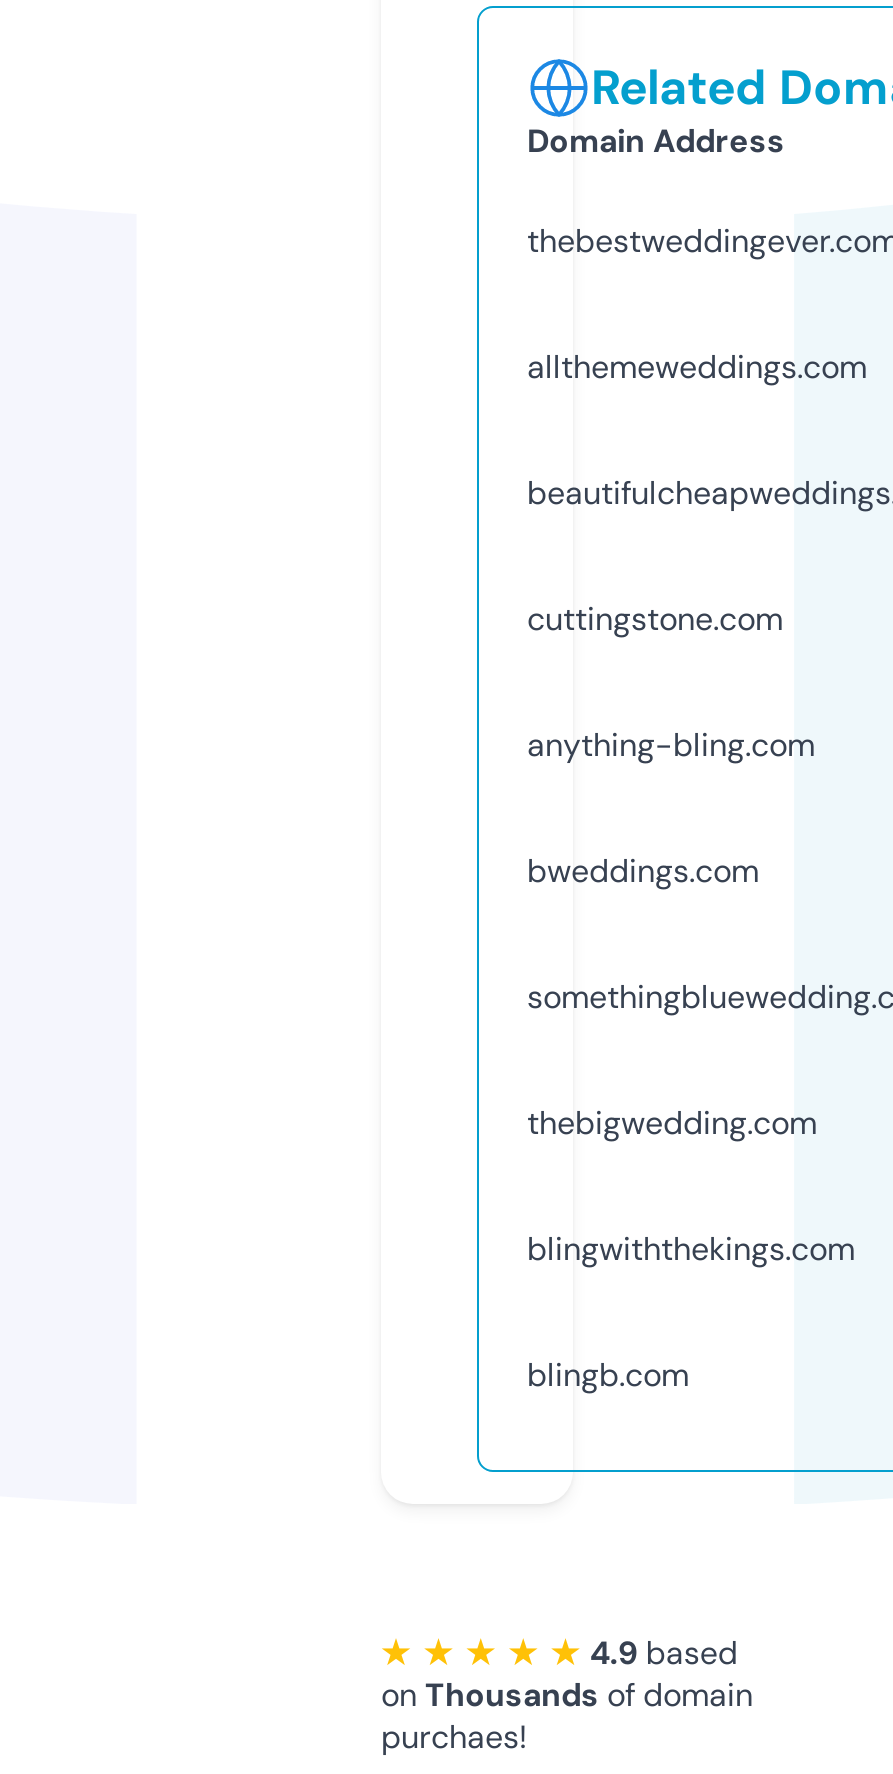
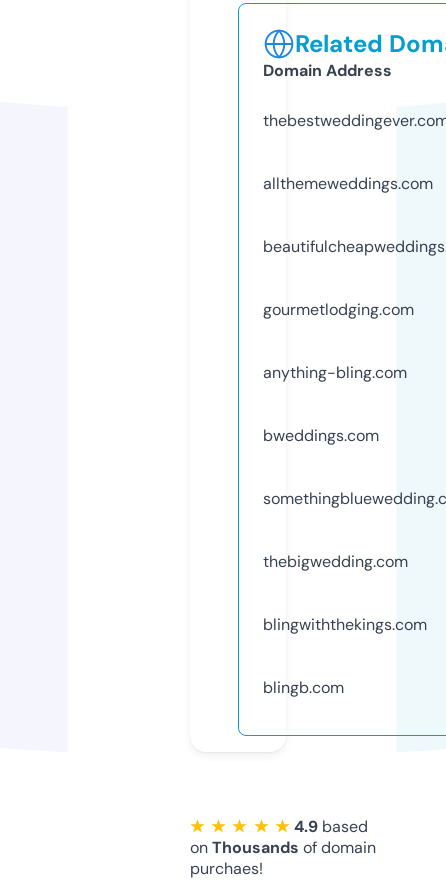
- cuttingstone.com
+ gourmetlodging.com
